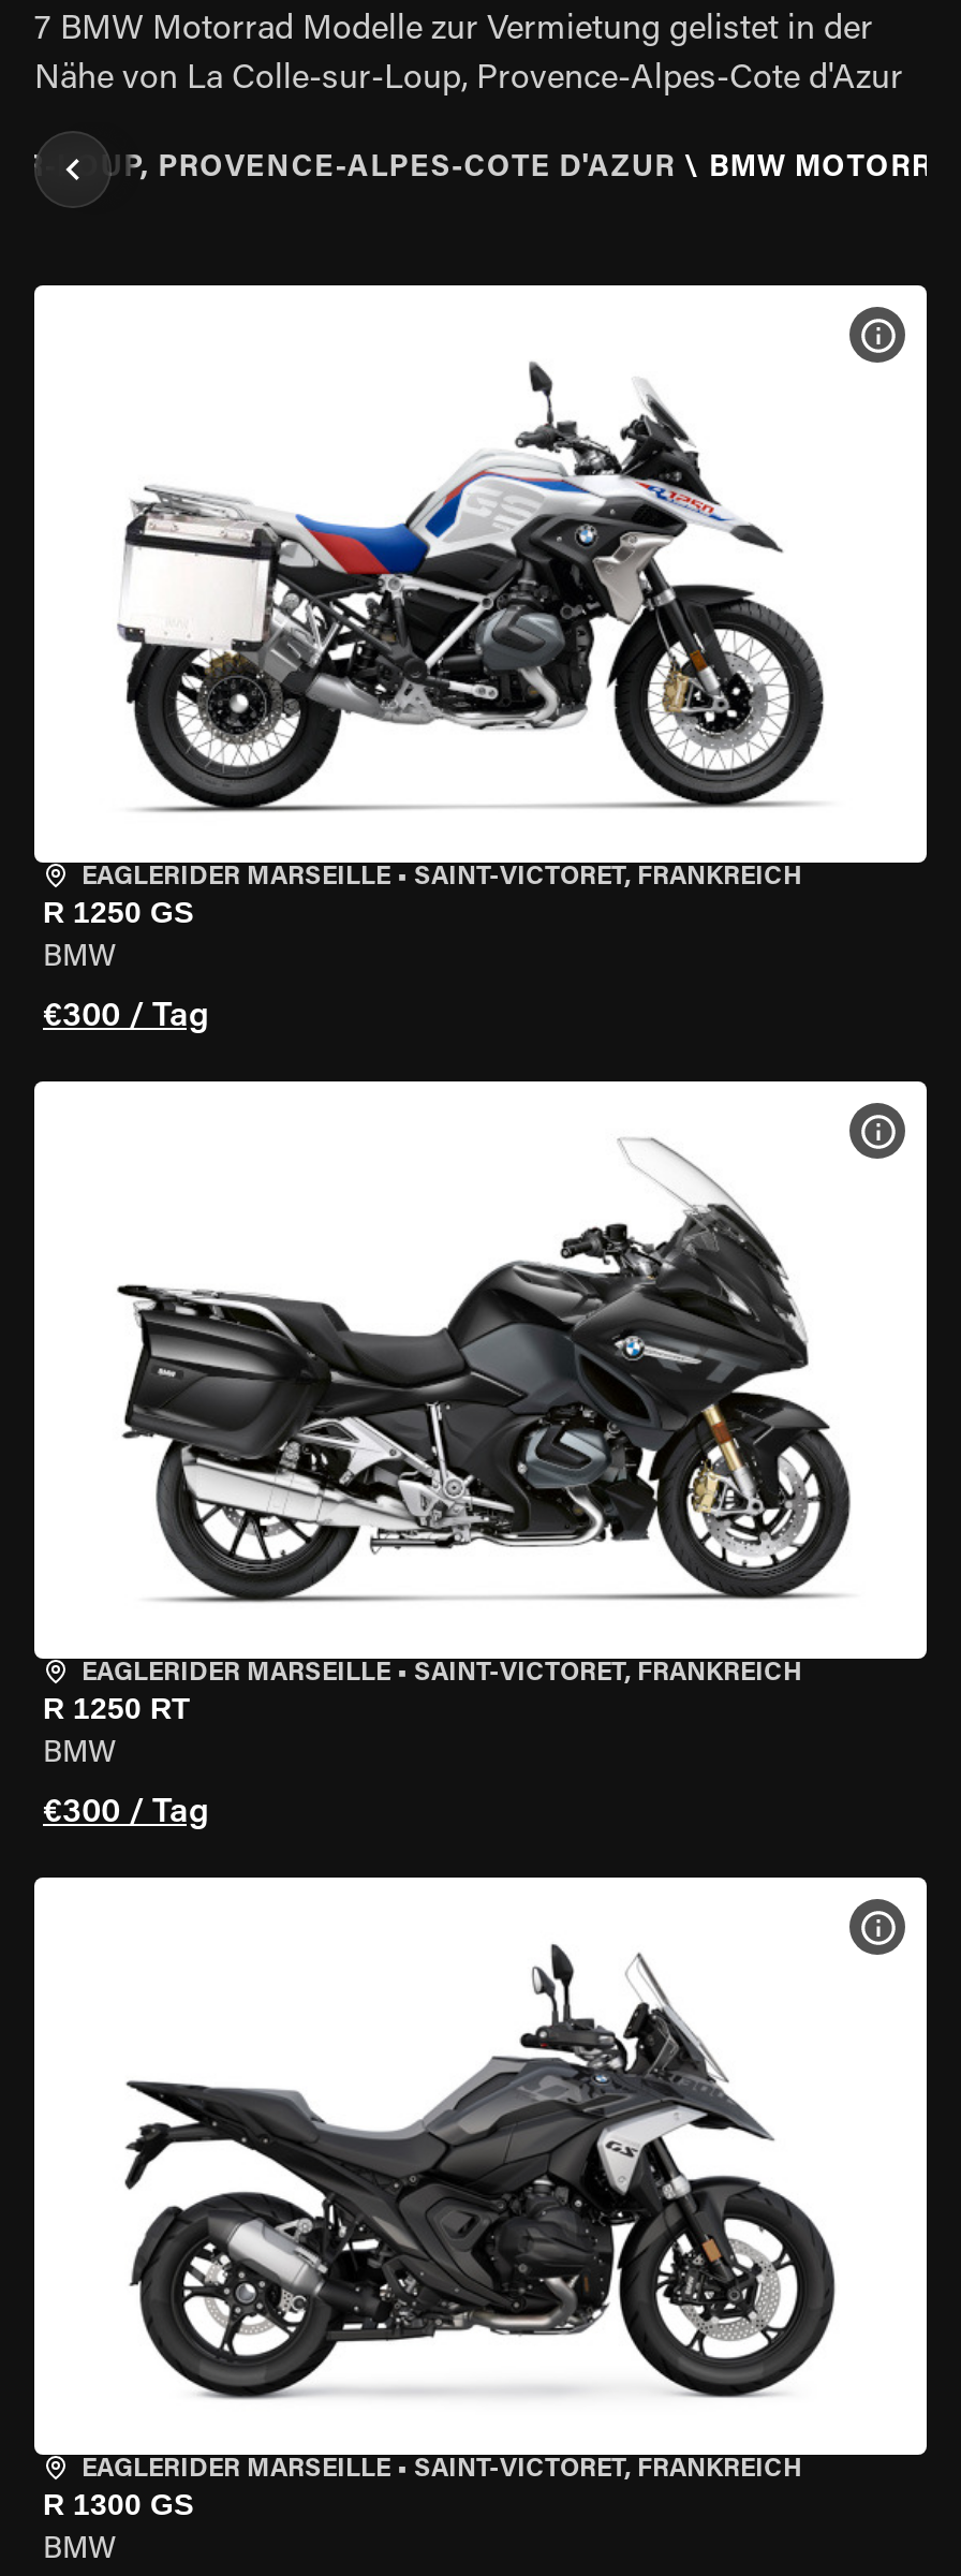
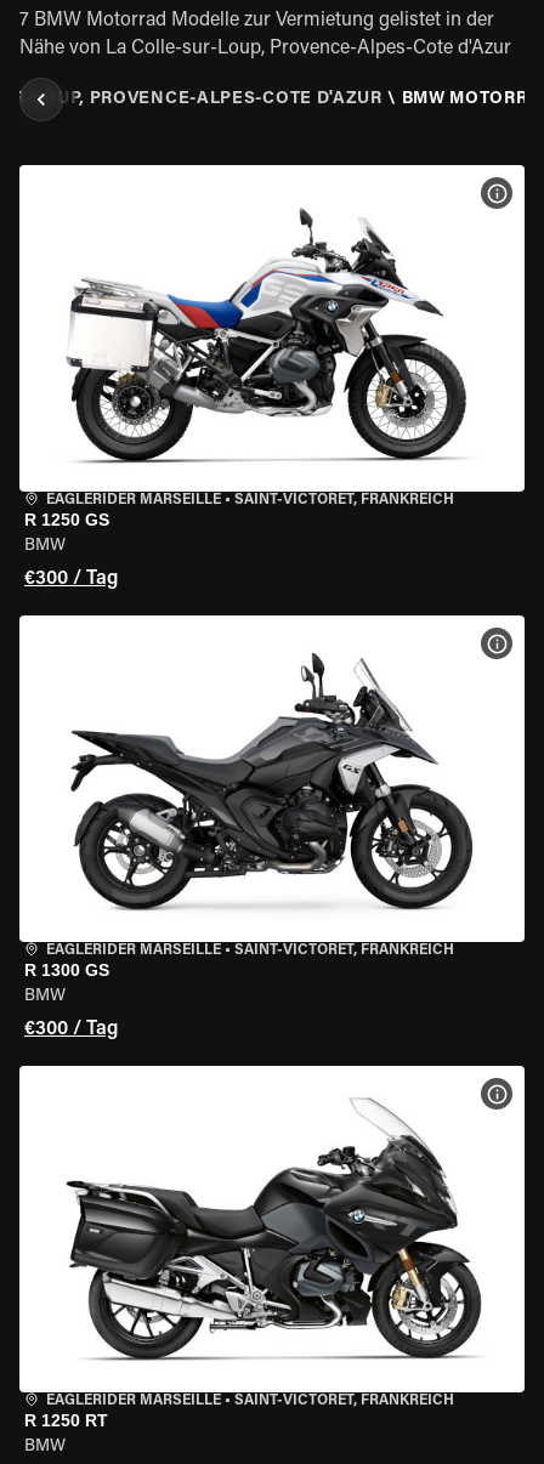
moved down: [image]

- R 1250 RT
+ R 1300 GS

moved up: [image]

- R 1300 GS
+ R 1250 RT
